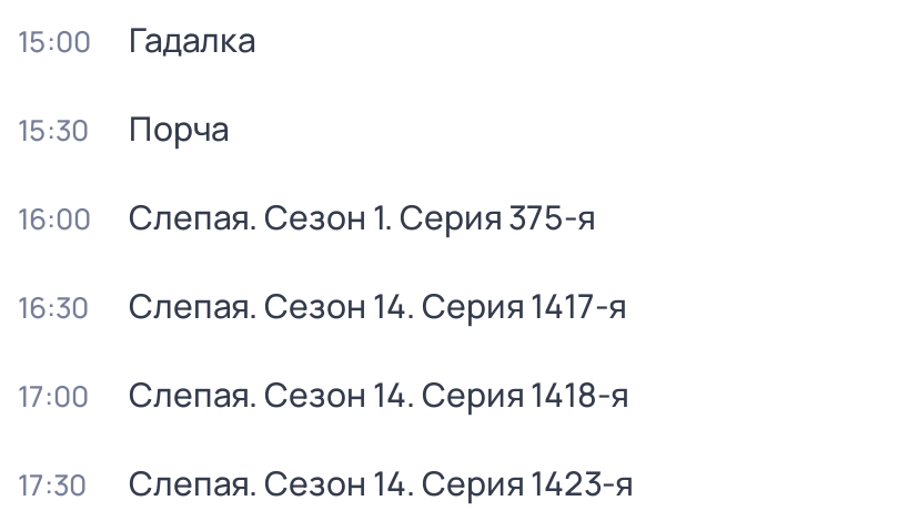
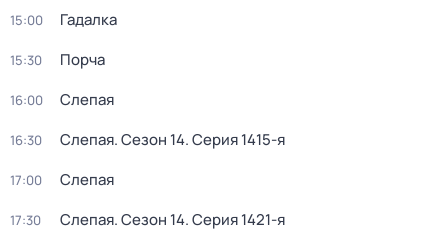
- Слепая. Сезон 1. Серия 375-я
+ Слепая

- Слепая. Сезон 14. Серия 1417-я
+ Слепая. Сезон 14. Серия 1415-я

- Слепая. Сезон 14. Серия 1418-я
+ Слепая

- Слепая. Сезон 14. Серия 1423-я
+ Слепая. Сезон 14. Серия 1421-я
